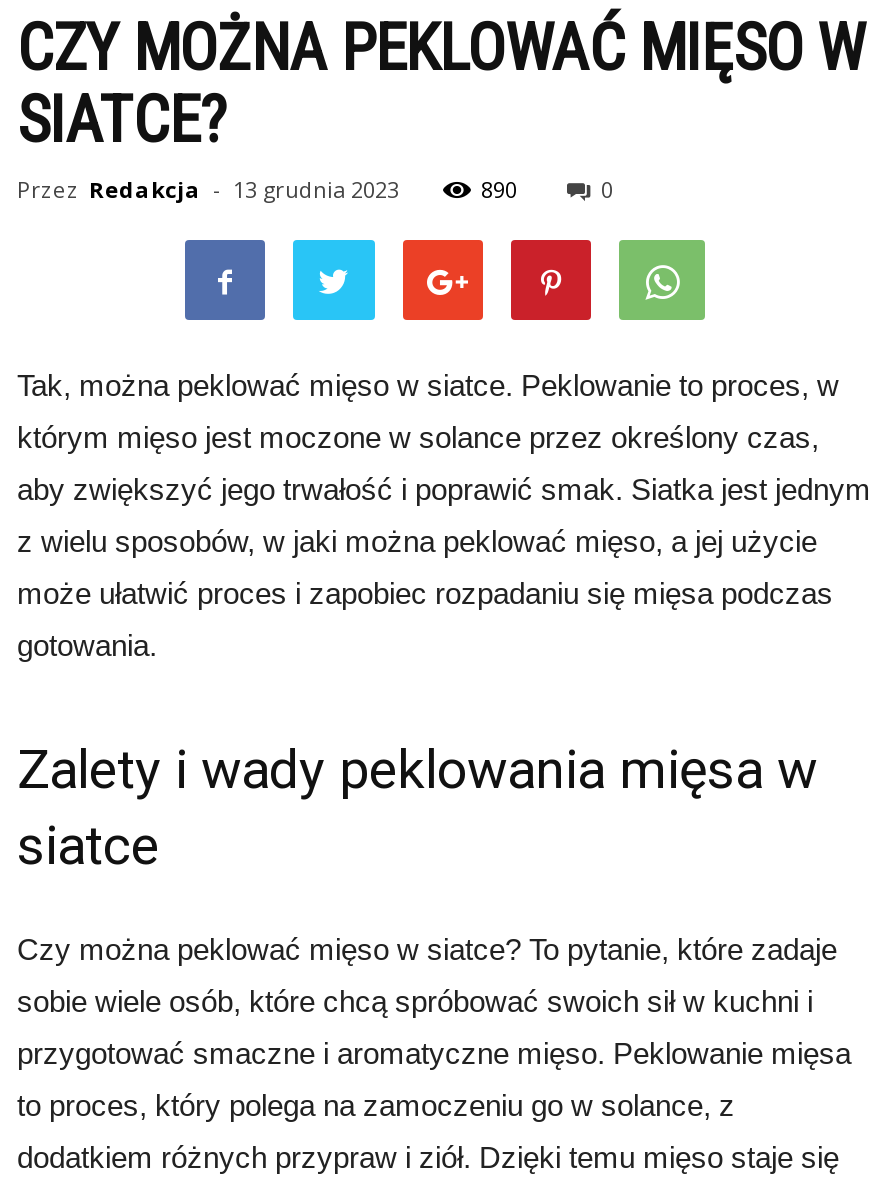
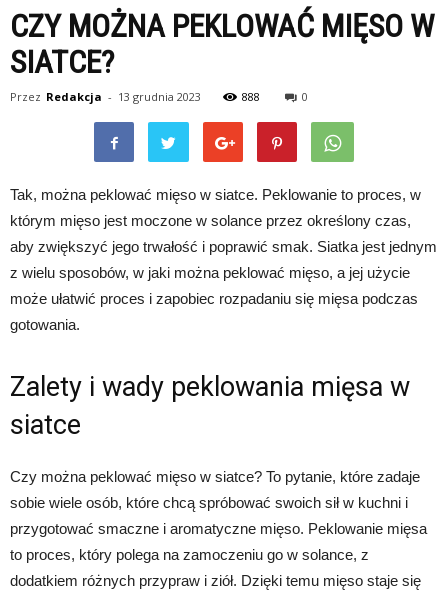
- 890
+ 888
